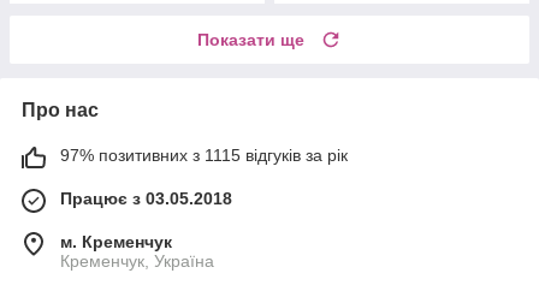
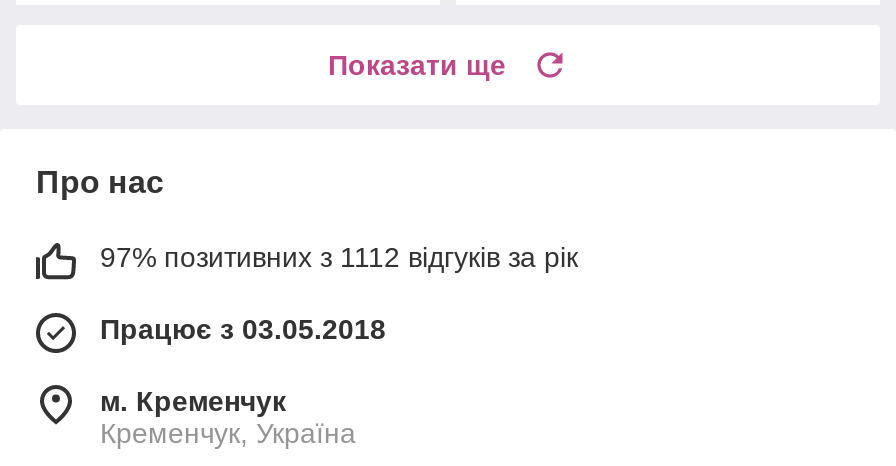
- 97% позитивних з 1115 відгуків за рік
+ 97% позитивних з 1112 відгуків за рік
